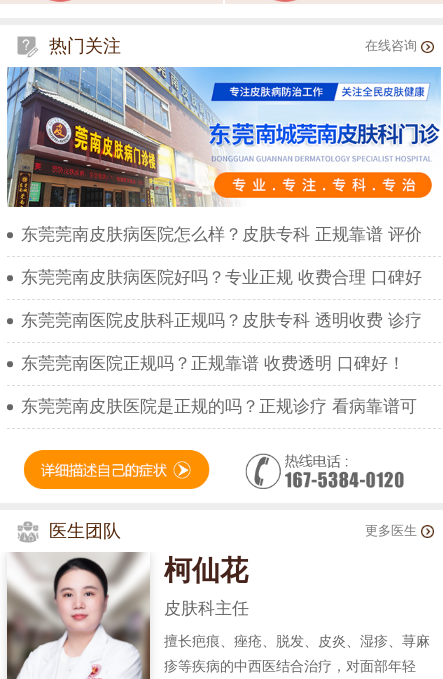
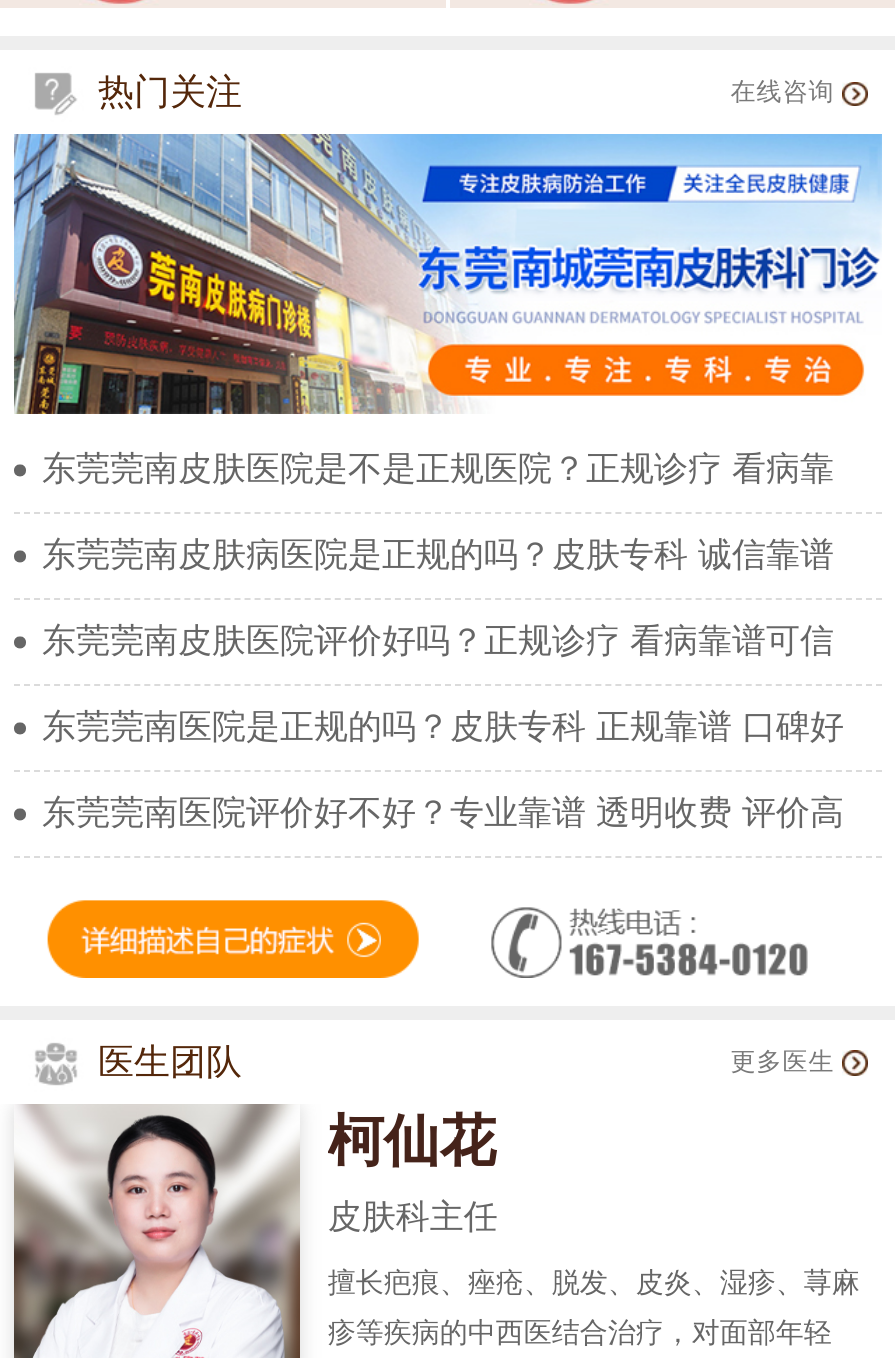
- 东莞莞南皮肤病医院怎么样？皮肤专科 正规靠谱 评价
+ 东莞莞南皮肤医院是不是正规医院？正规诊疗 看病靠

- 东莞莞南皮肤病医院好吗？专业正规 收费合理 口碑好
+ 东莞莞南皮肤病医院是正规的吗？皮肤专科 诚信靠谱

- 东莞莞南医院皮肤科正规吗？皮肤专科 透明收费 诊疗
+ 东莞莞南皮肤医院评价好吗？正规诊疗 看病靠谱可信

- 东莞莞南医院正规吗？正规靠谱 收费透明 口碑好！
+ 东莞莞南医院是正规的吗？皮肤专科 正规靠谱 口碑好

- 东莞莞南皮肤医院是正规的吗？正规诊疗 看病靠谱可
+ 东莞莞南医院评价好不好？专业靠谱 透明收费 评价高
